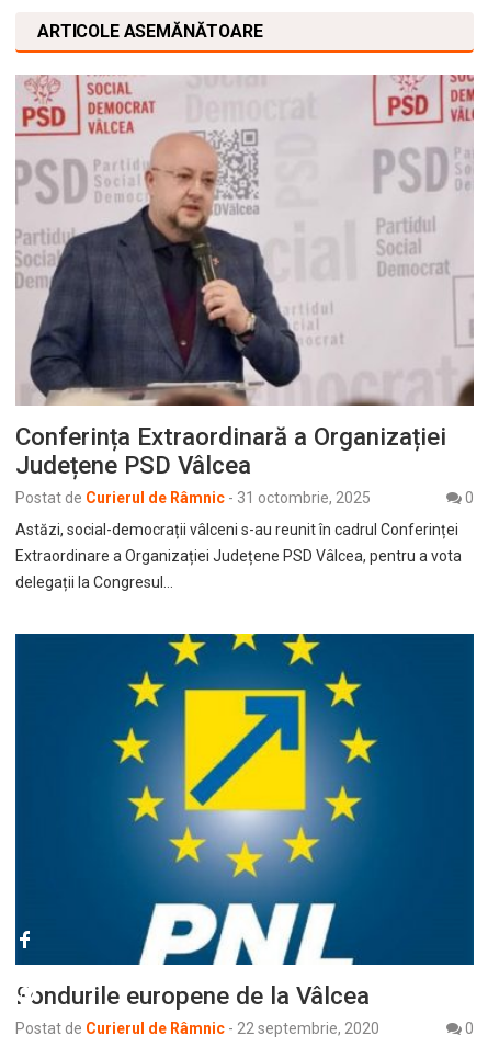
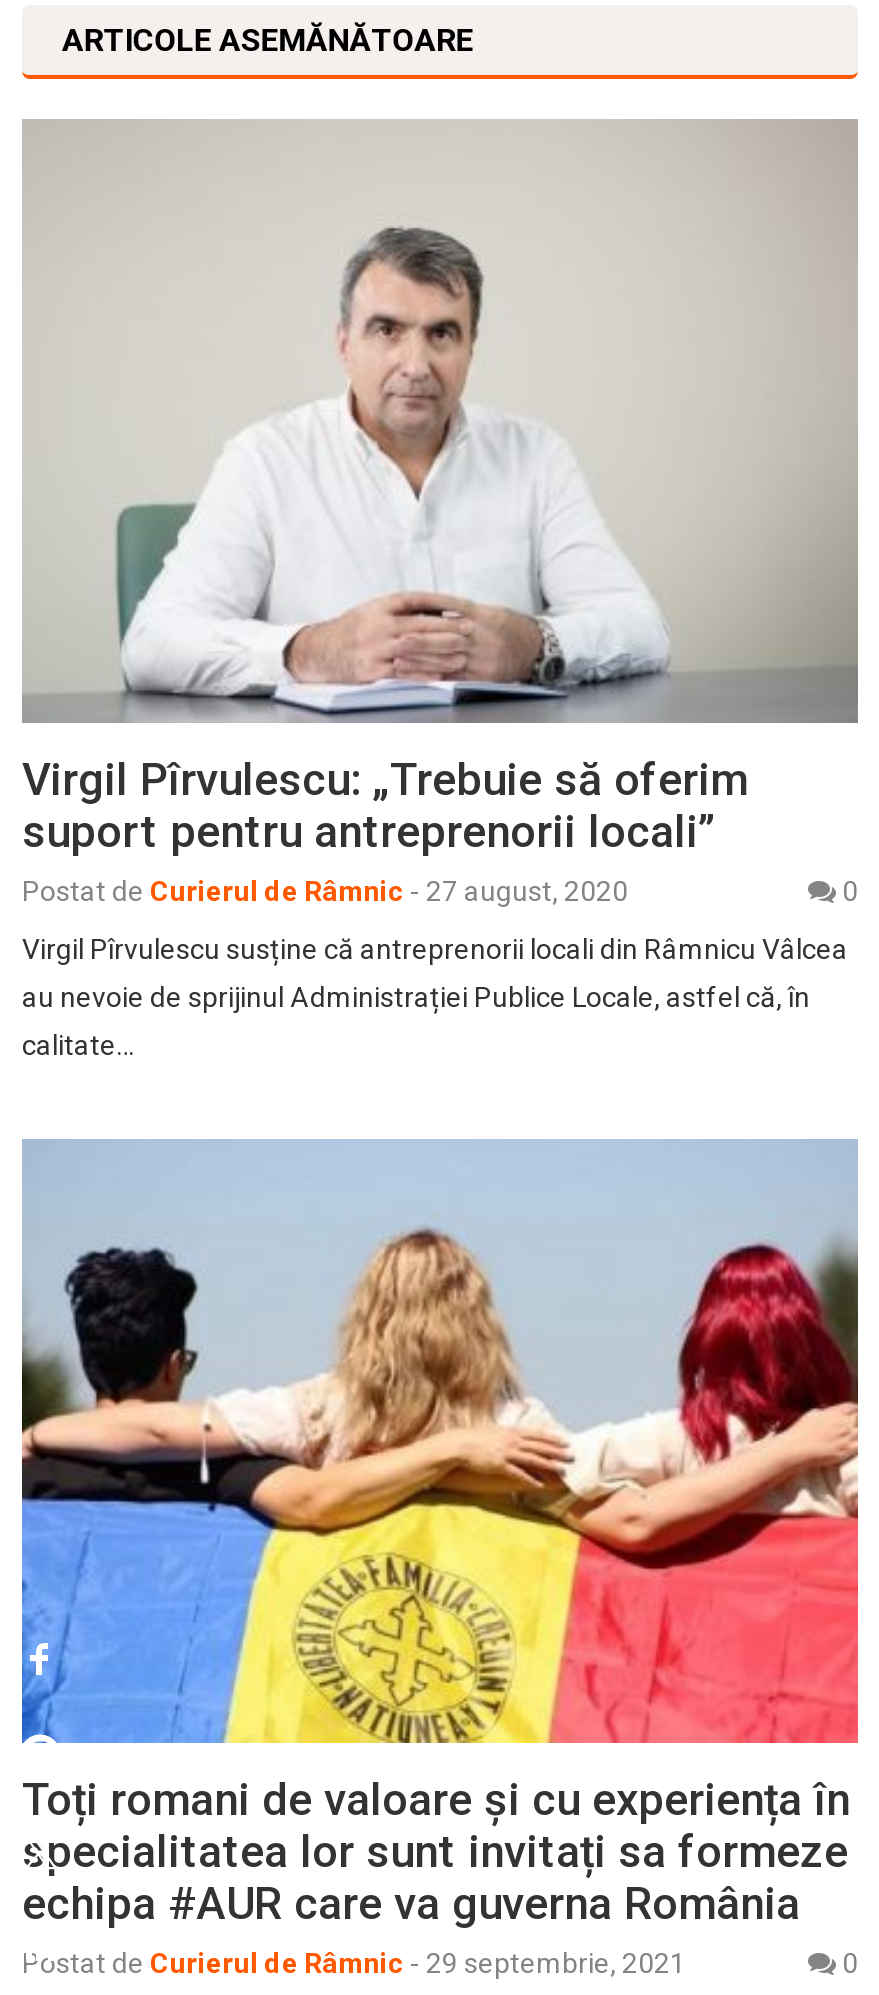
- [image]
- Conferința Extraordinară a Organizației
- Județene PSD Vâlcea
- Postat de Curierul de Râmnic - 31 octombrie, 2025
+ [image]
+ Virgil Pîrvulescu: „Trebuie să oferim
+ suport pentru antreprenorii locali”
+ Postat de Curierul de Râmnic - 27 august, 2020

- Astăzi, social-democrații vâlceni s-au reunit în cadrul Conferinței
+ Virgil Pîrvulescu susține că antreprenorii locali din Râmnicu Vâlcea

- Extraordinare a Organizației Județene PSD Vâlcea, pentru a vota
+ au nevoie de sprijinul Administrației Publice Locale, astfel că, în

- delegații la Congresul…
+ calitate…

- [image]
+ [image]

- Fondurile europene de la Vâlcea
- Postat de Curierul de Râmnic - 22 septembrie, 2020
+ Toți romani de valoare și cu experiența în
+ specialitatea lor sunt invitați sa formeze
+ echipa #AUR care va guverna România
+ Postat de Curierul de Râmnic - 29 septembrie, 2021
